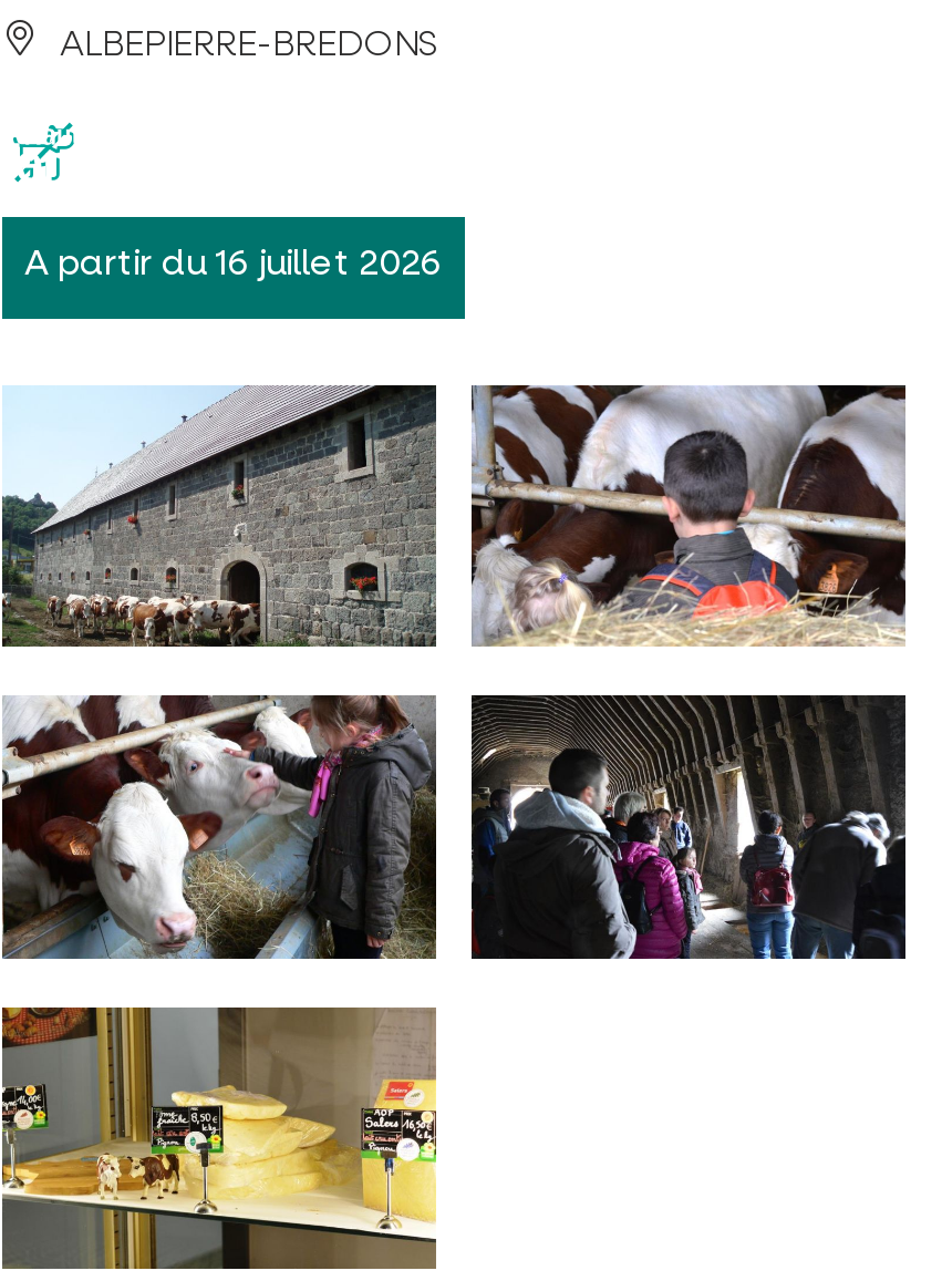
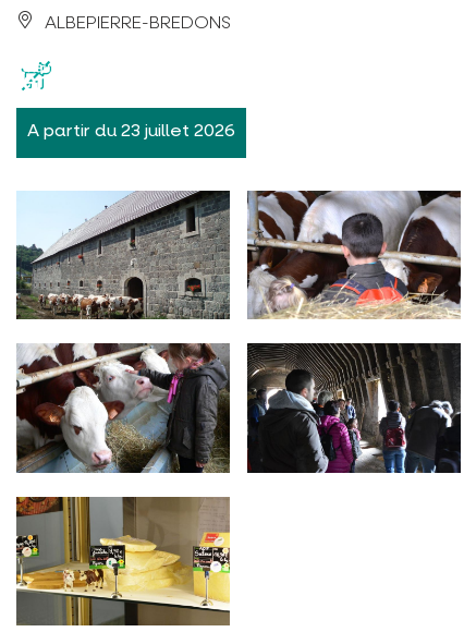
- A partir du 16 juillet 2026
+ A partir du 23 juillet 2026
